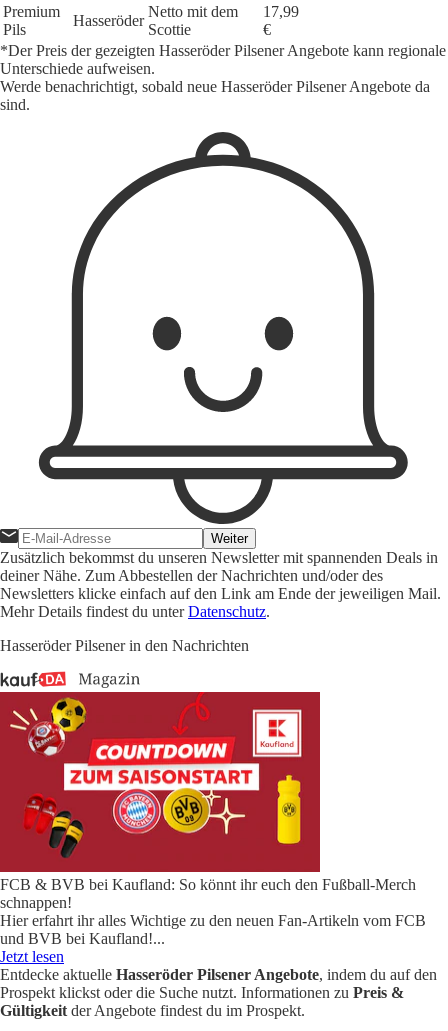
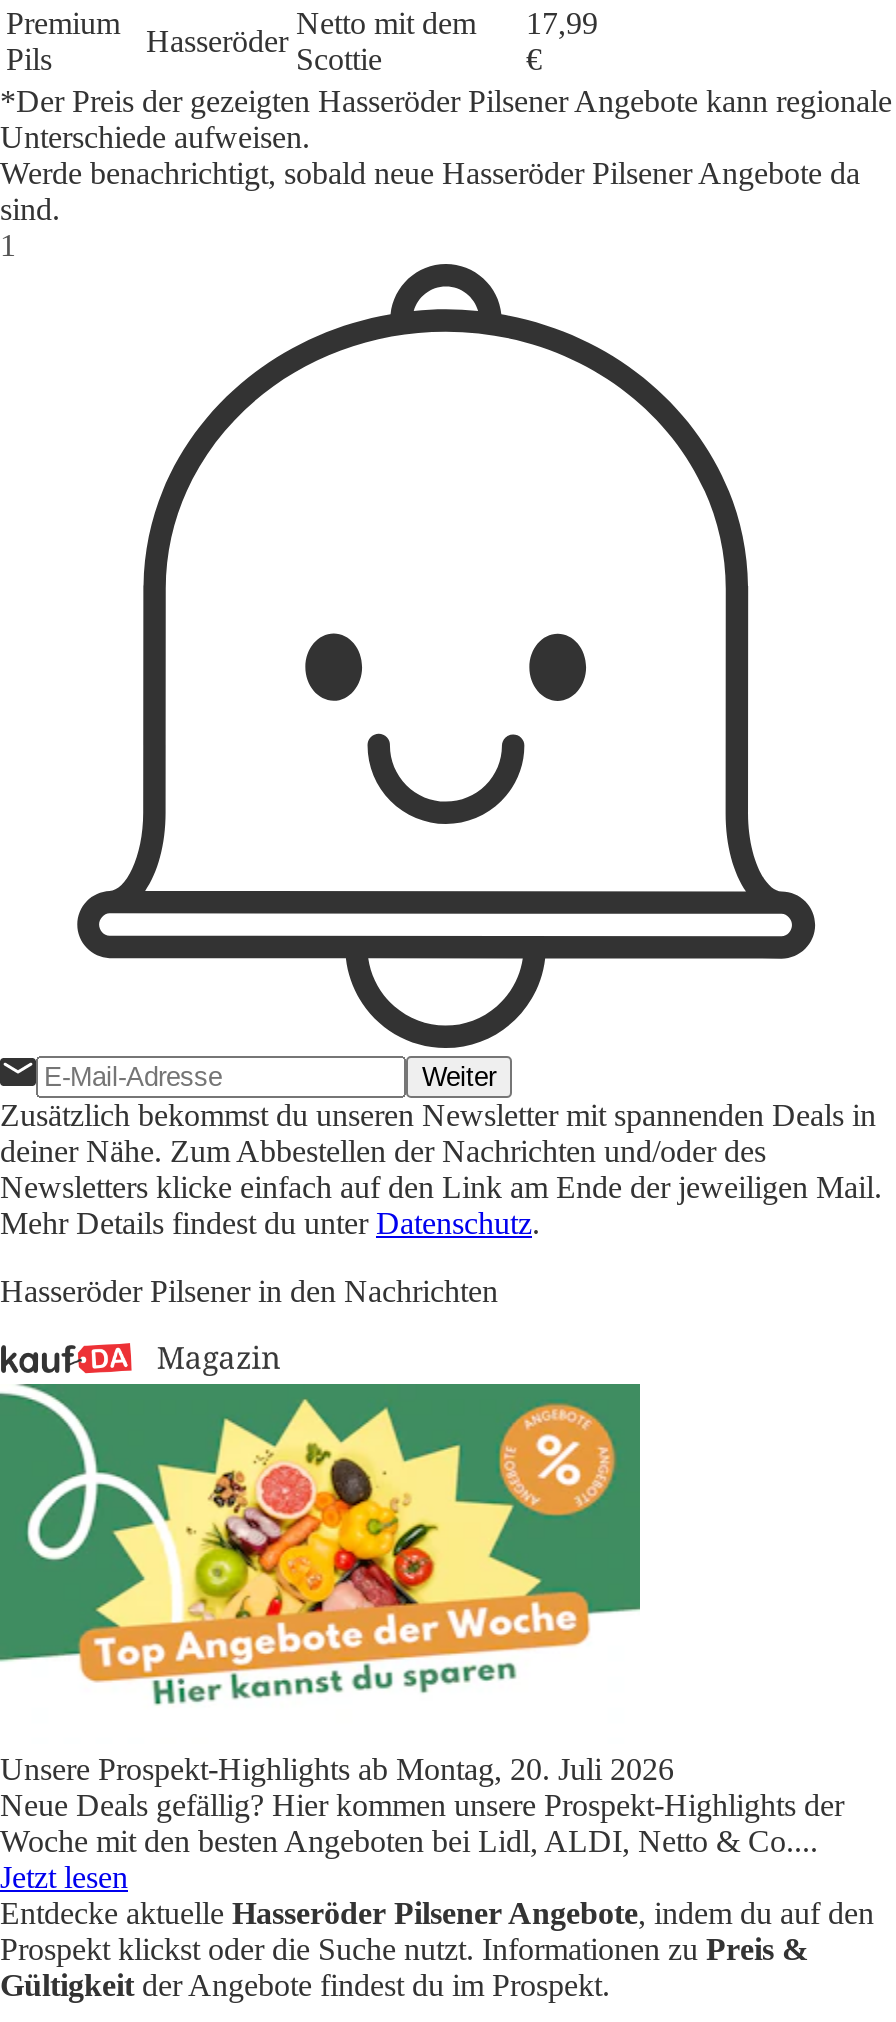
- [image]
- FCB & BVB bei Kaufland: So könnt ihr euch den Fußball-Merch
- schnappen!
- Hier erfahrt ihr alles Wichtige zu den neuen Fan-Artikeln vom FCB
- und BVB bei Kaufland!...
+ [image]
+ Unsere Prospekt-Highlights ab Montag, 20. Juli 2026
+ Neue Deals gefällig? Hier kommen unsere Prospekt-Highlights der
+ Woche mit den besten Angeboten bei Lidl, ALDI, Netto & Co....
